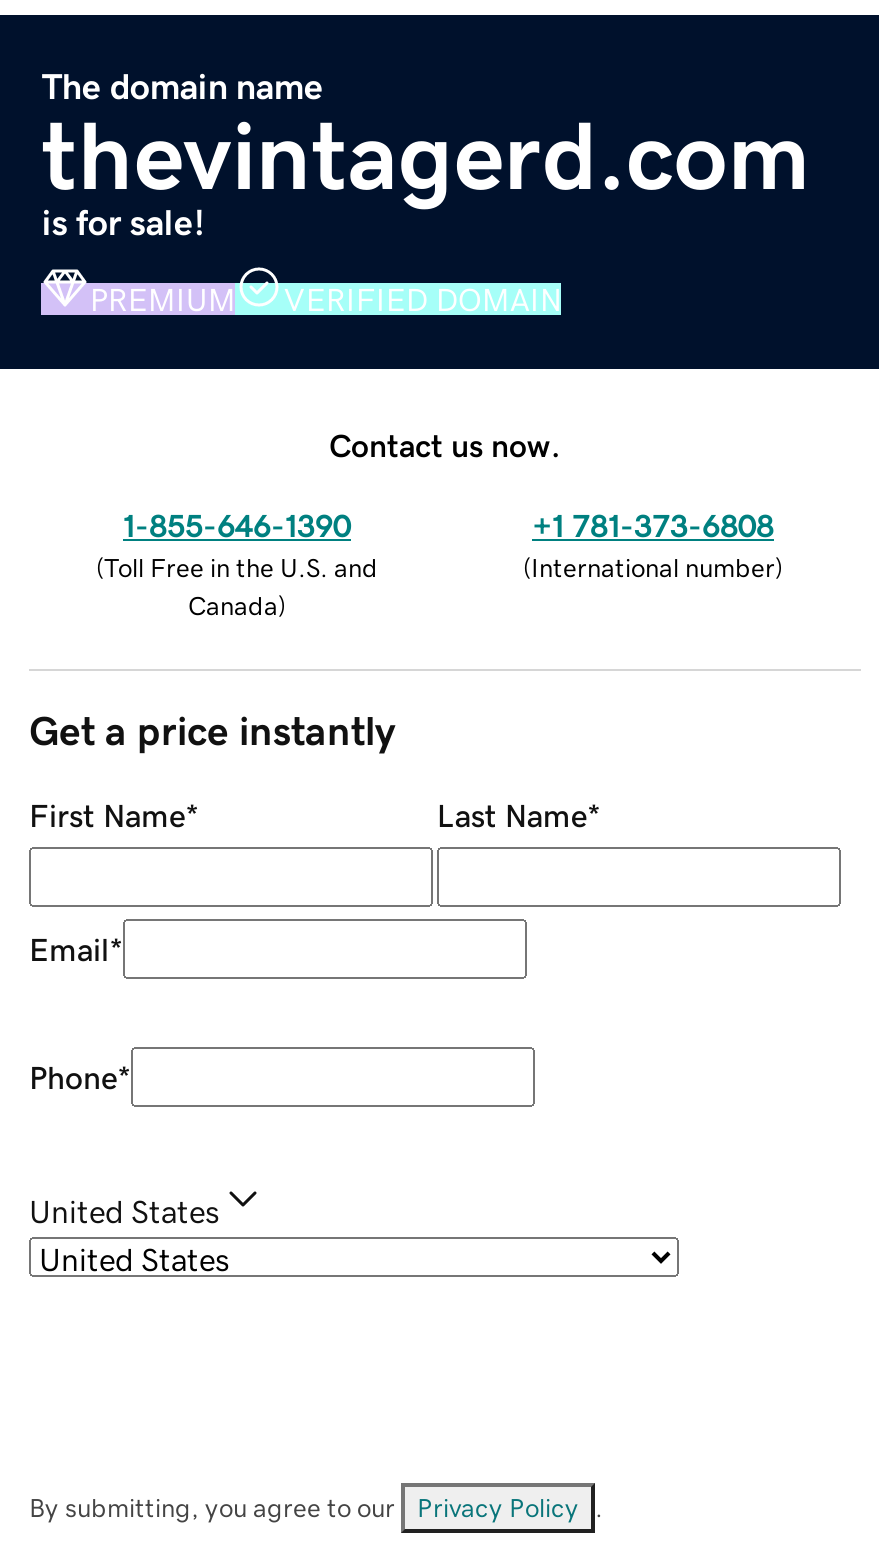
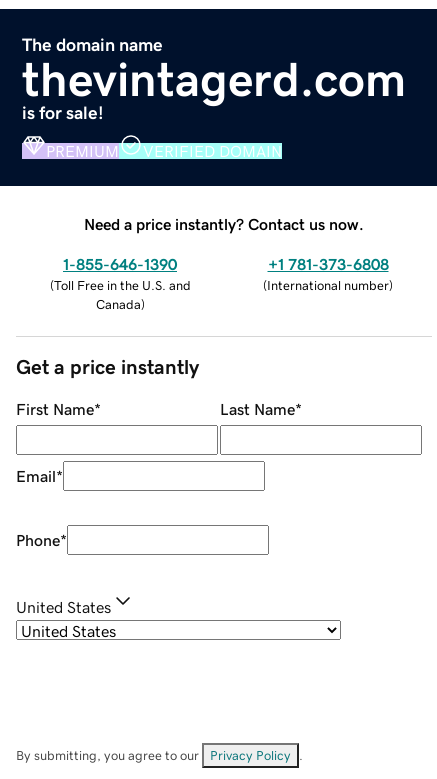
- Contact us now.
+ Need a price instantly? Contact us now.
